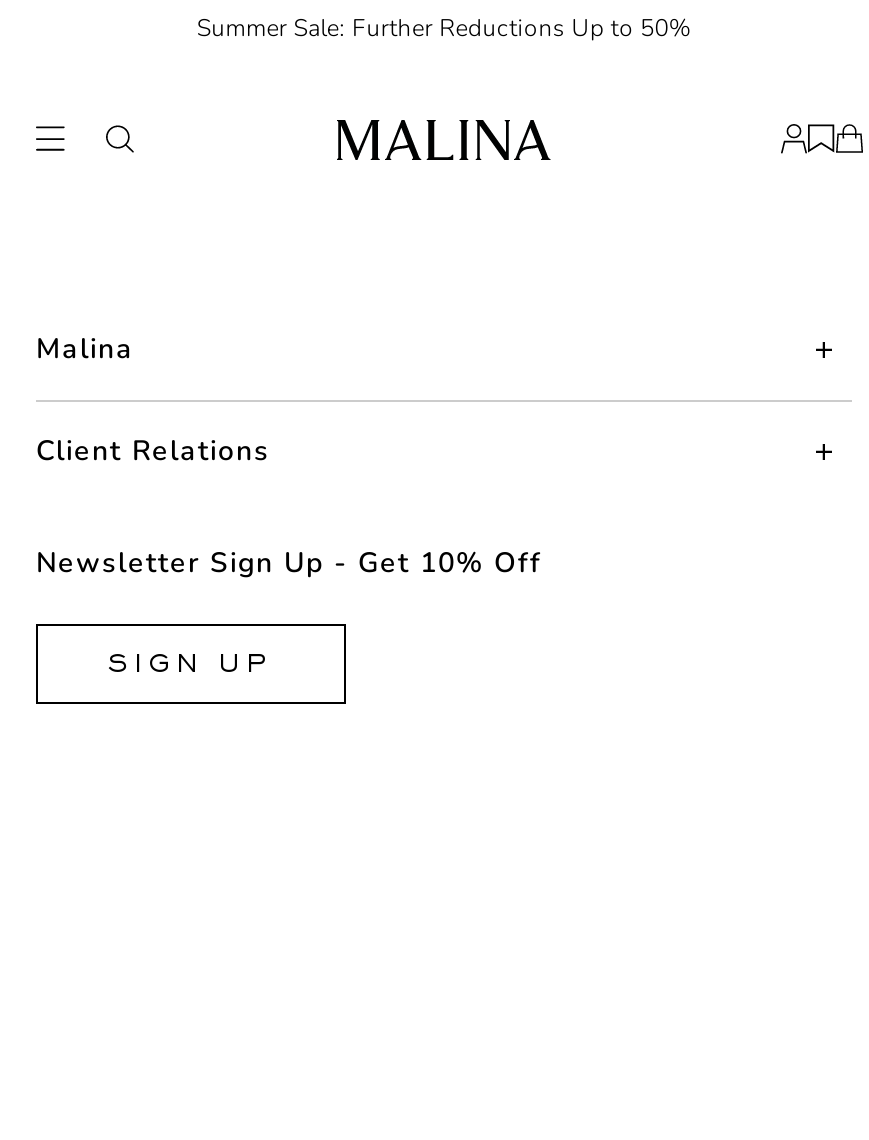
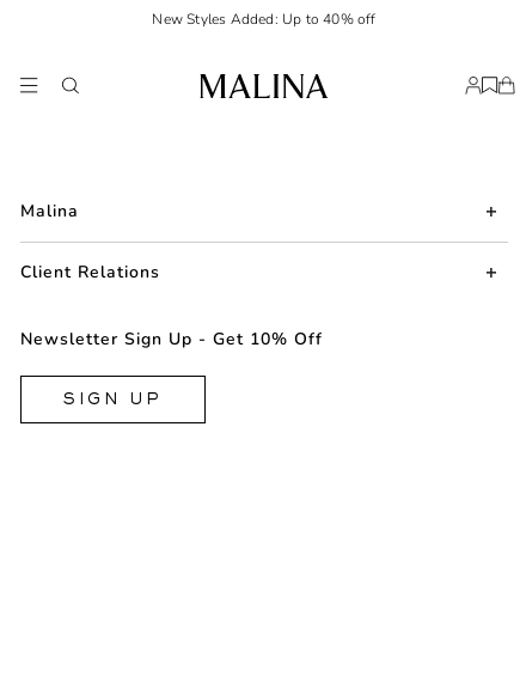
- Summer Sale: Further Reductions Up to 50%
+ New Styles Added: Up to 40% off
